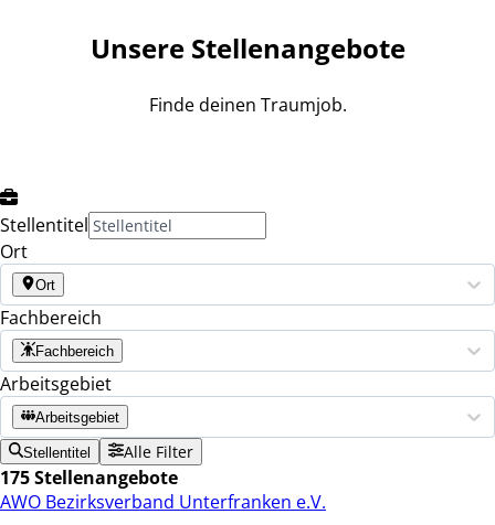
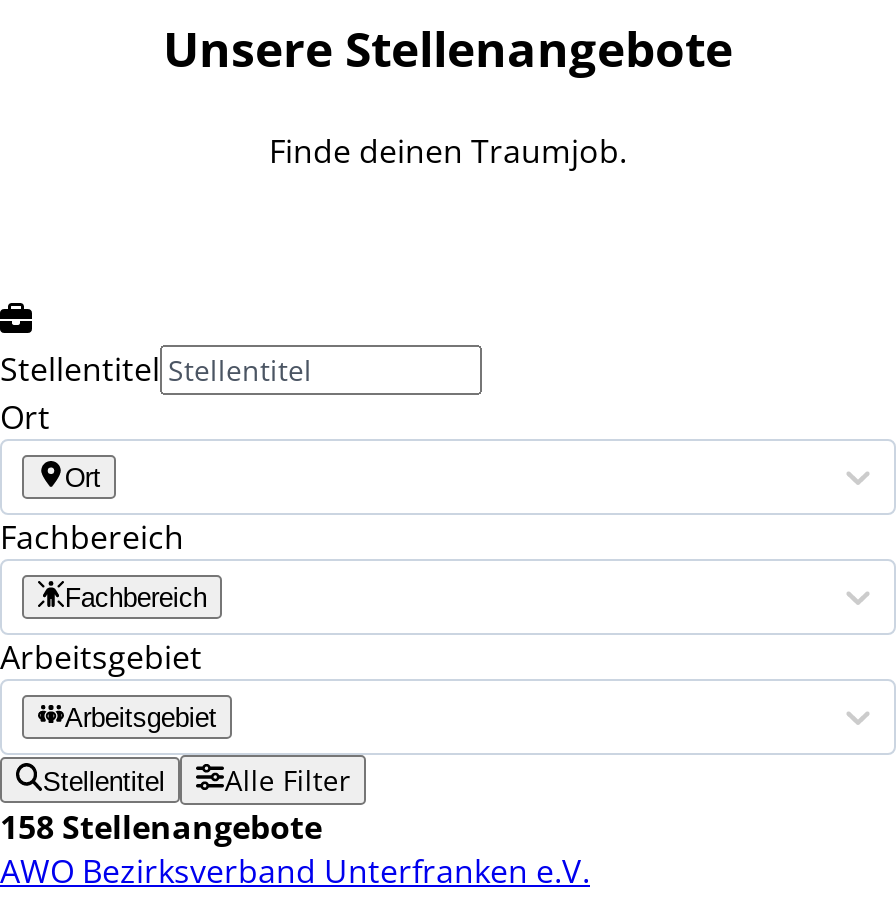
- 175 Stellenangebote
+ 158 Stellenangebote
